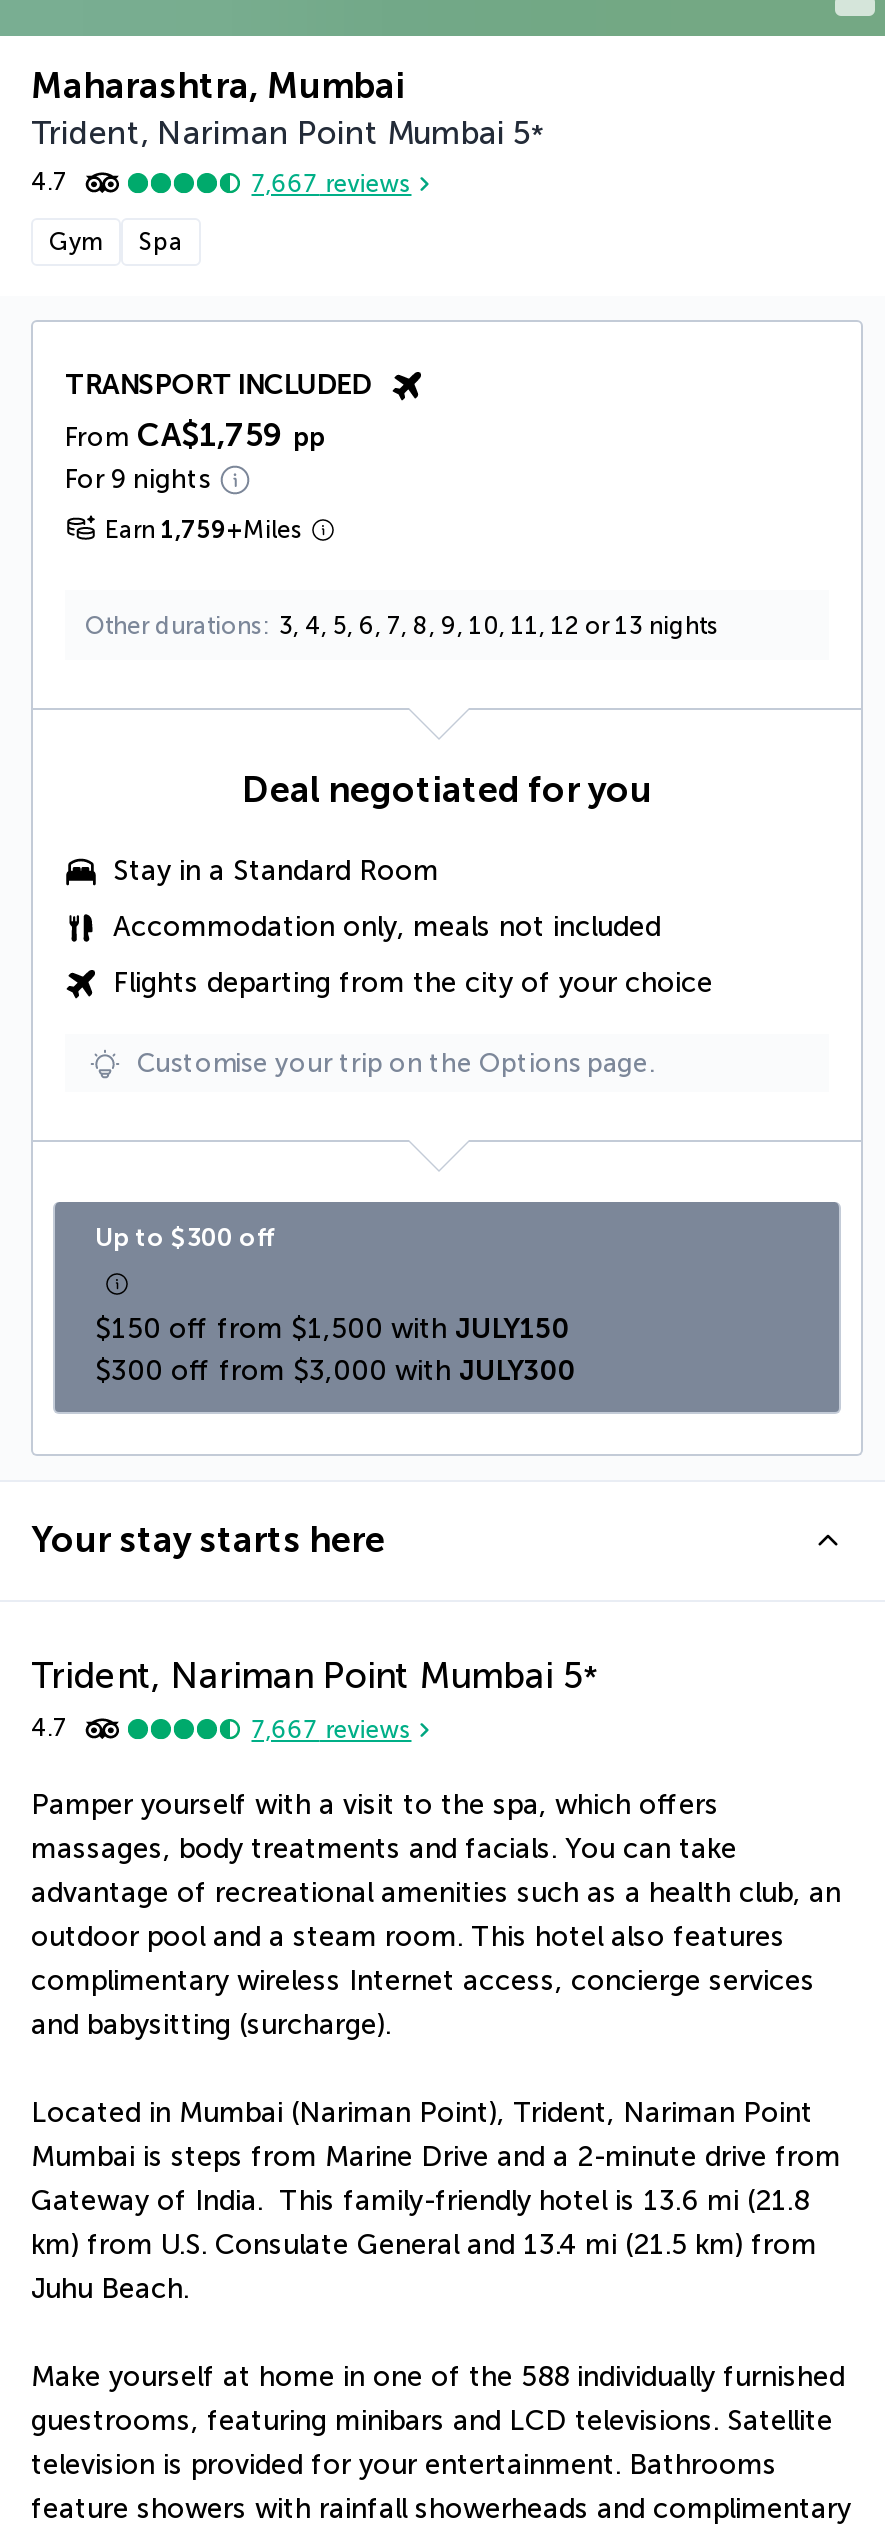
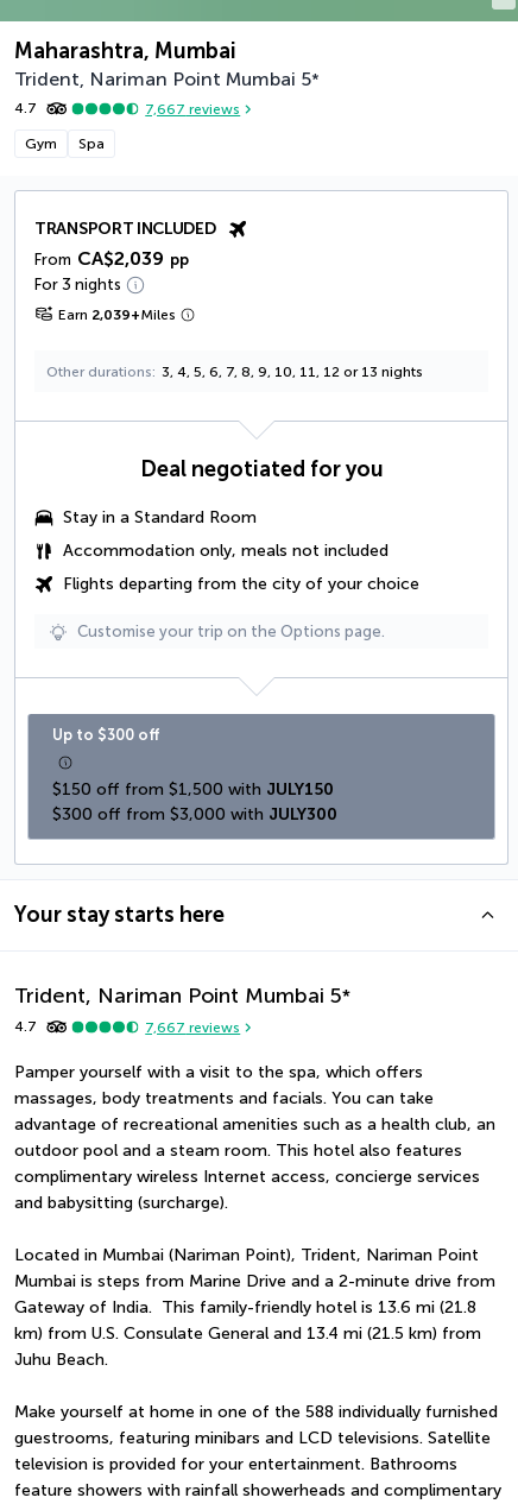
- From CA$1,759 pp
+ From CA$2,039 pp

- For 9 nights
+ For 3 nights

- Earn 1,759+Miles
+ Earn 2,039+Miles
